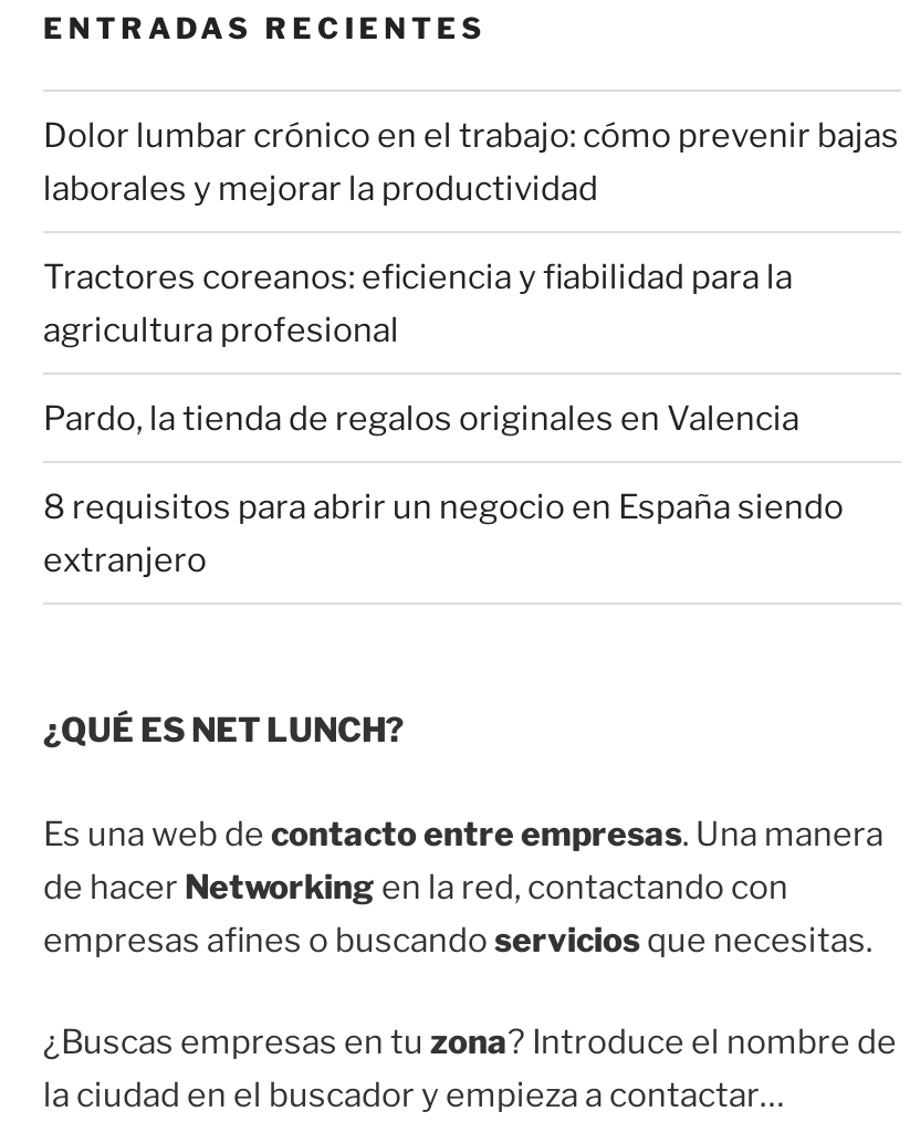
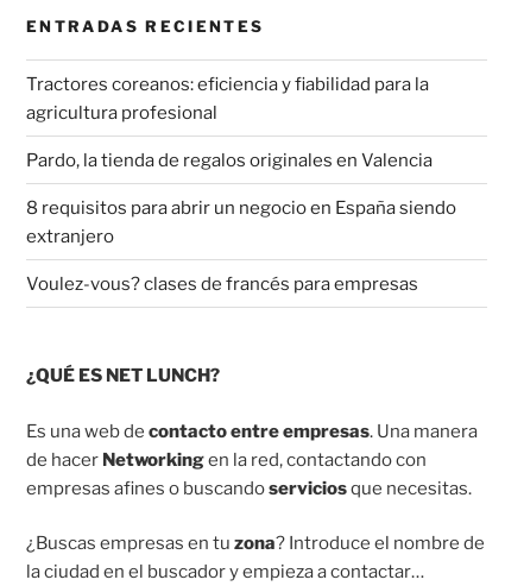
- Dolor lumbar crónico en el trabajo: cómo prevenir bajas
- laborales y mejorar la productividad

moved up: Tractores coreanos: eficiencia y fiabilidad para la | agricultura profesional | Pardo, la tienda de regalos originales en Valencia | 8 requisitos para abrir un negocio en España siendo | extranjero

+ Voulez-vous? clases de francés para empresas
